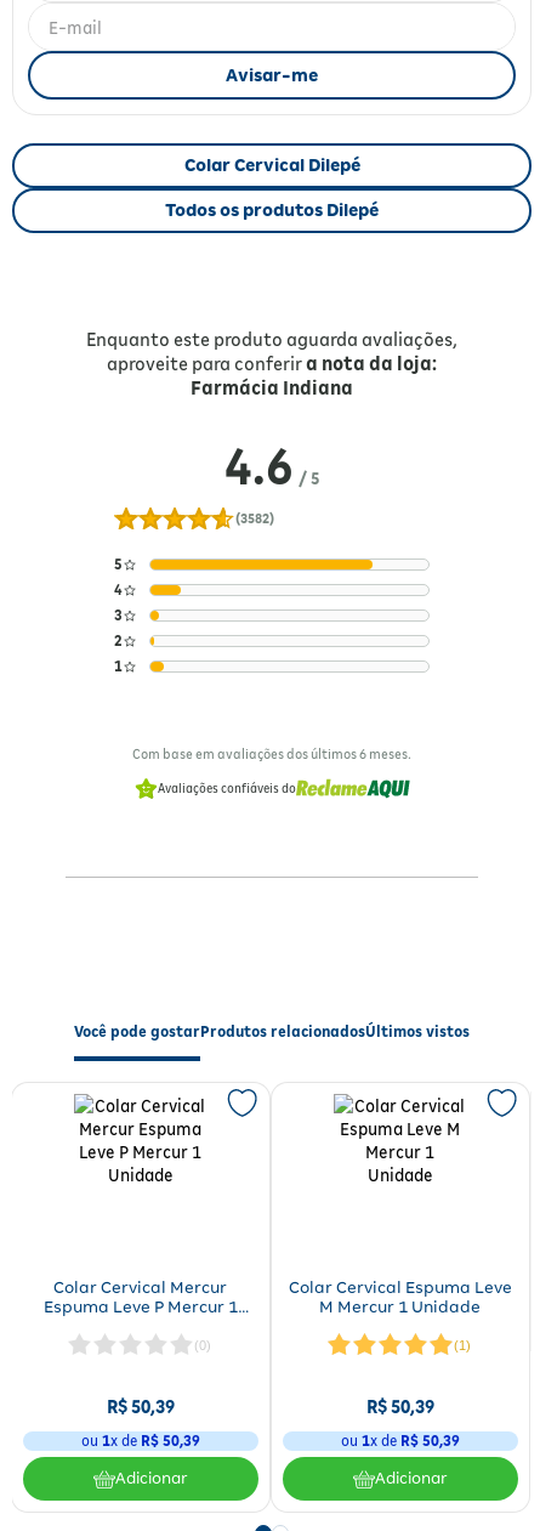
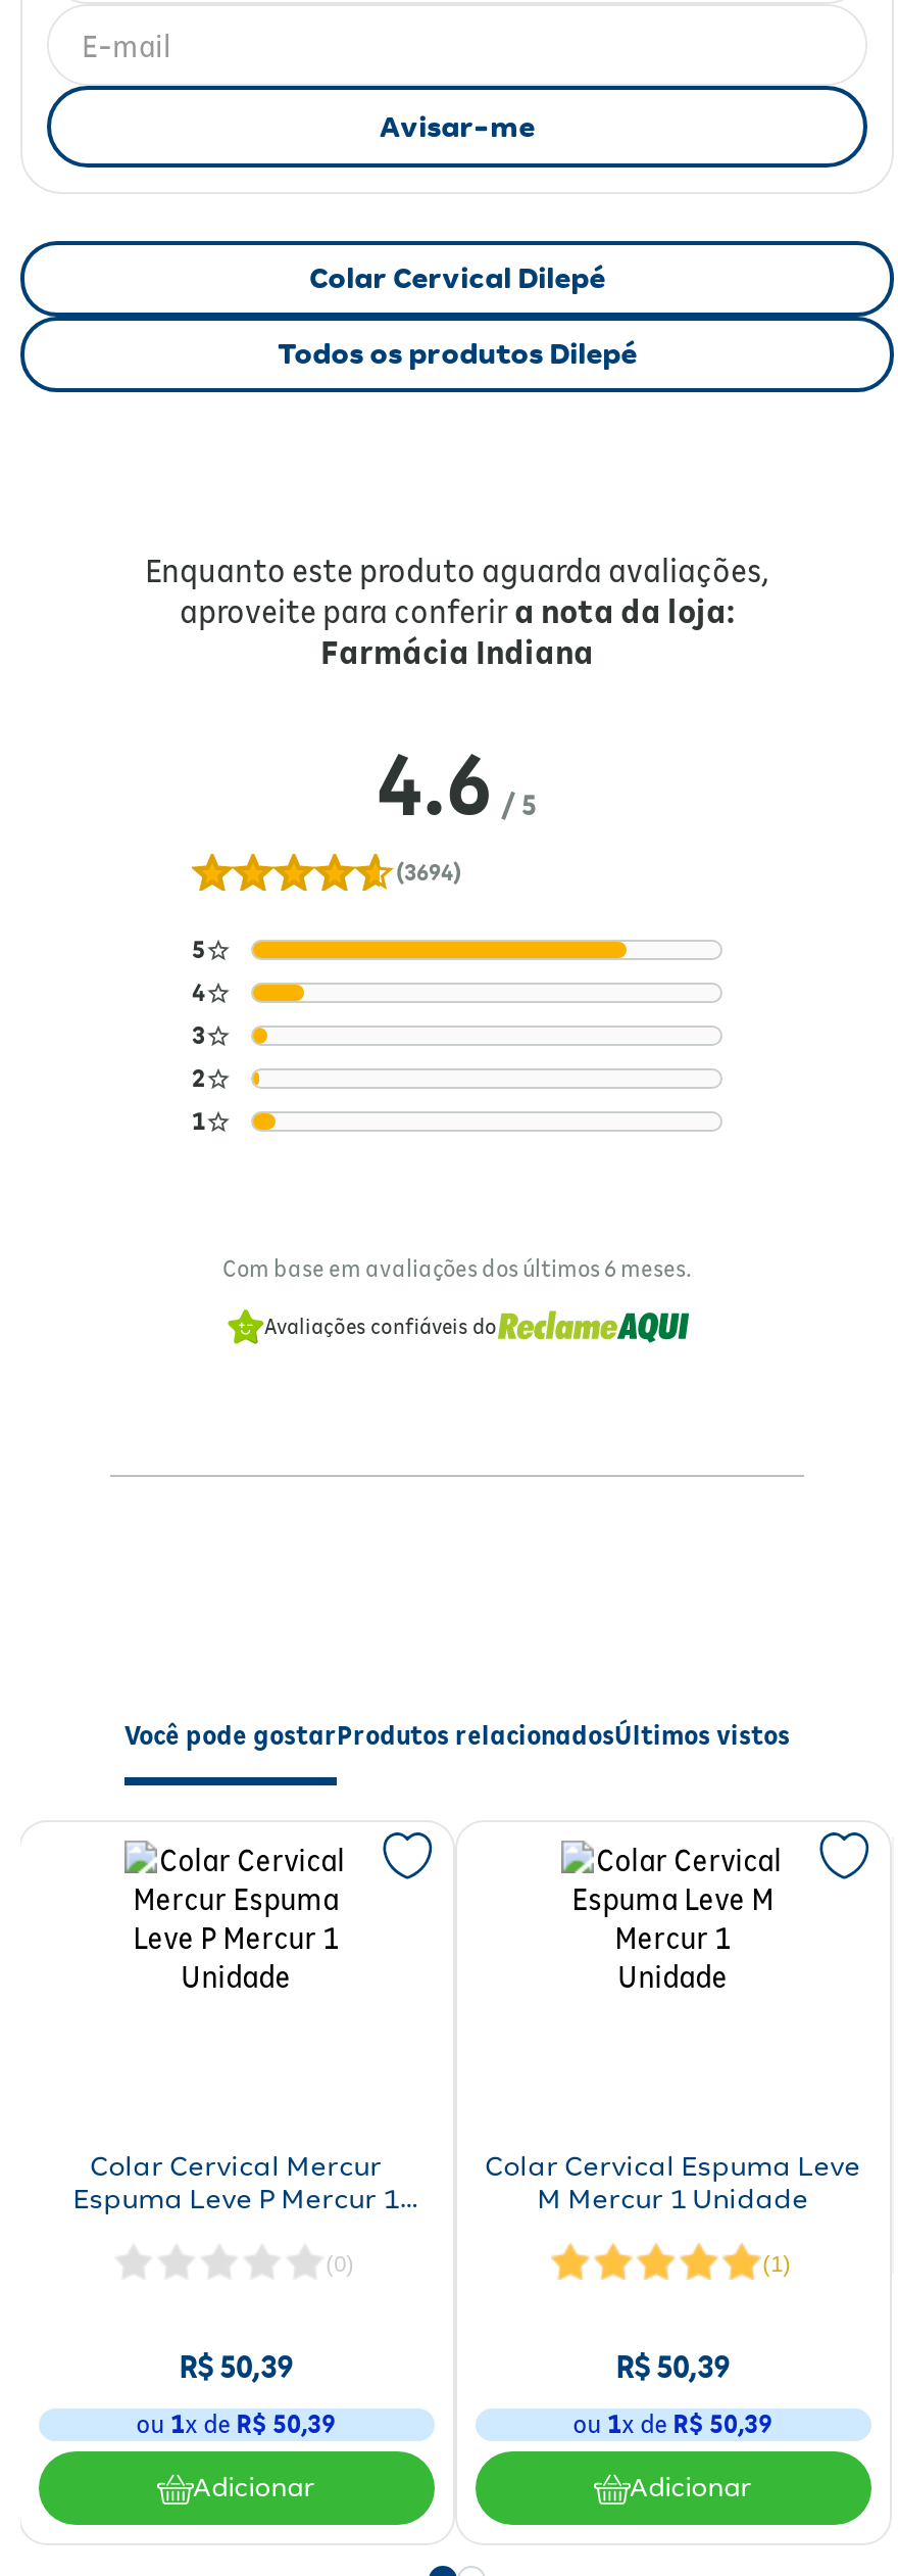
- (3582)
+ (3694)
